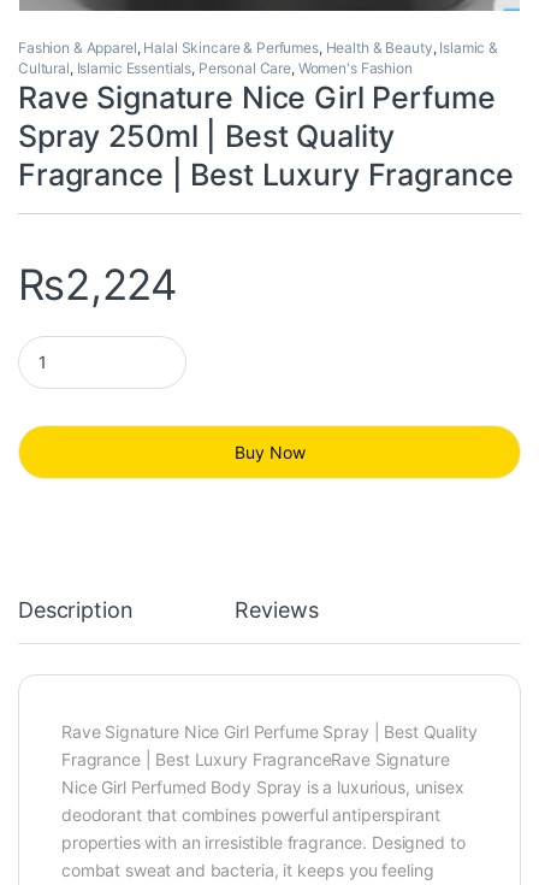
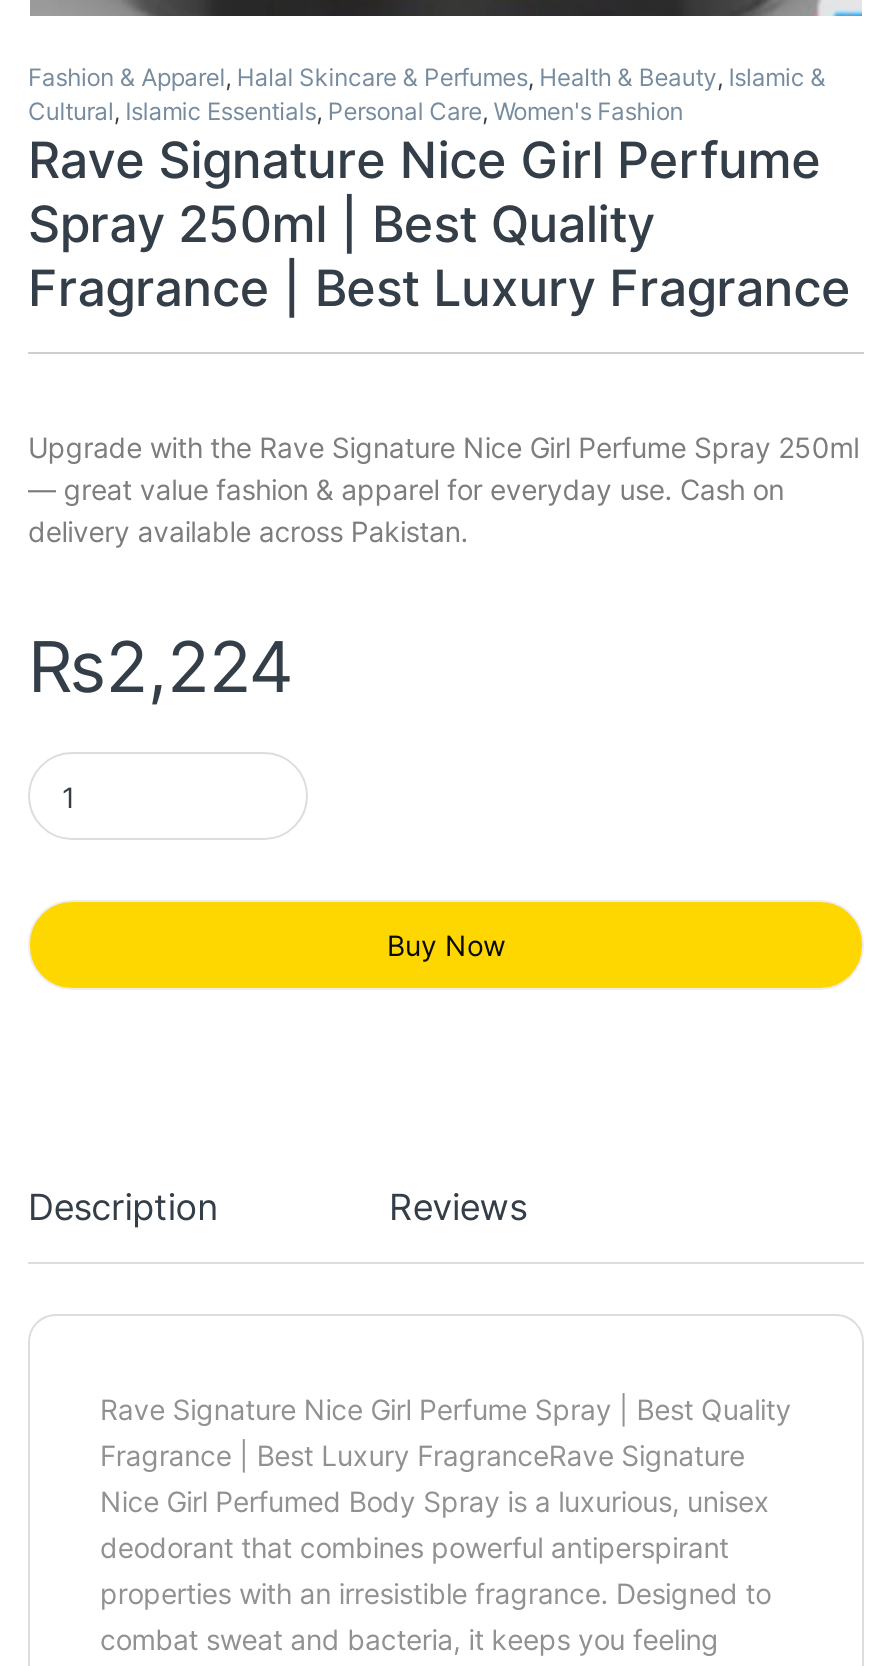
+ Upgrade with the Rave Signature Nice Girl Perfume Spray 250ml
+ — great value fashion & apparel for everyday use. Cash on
+ delivery available across Pakistan.
